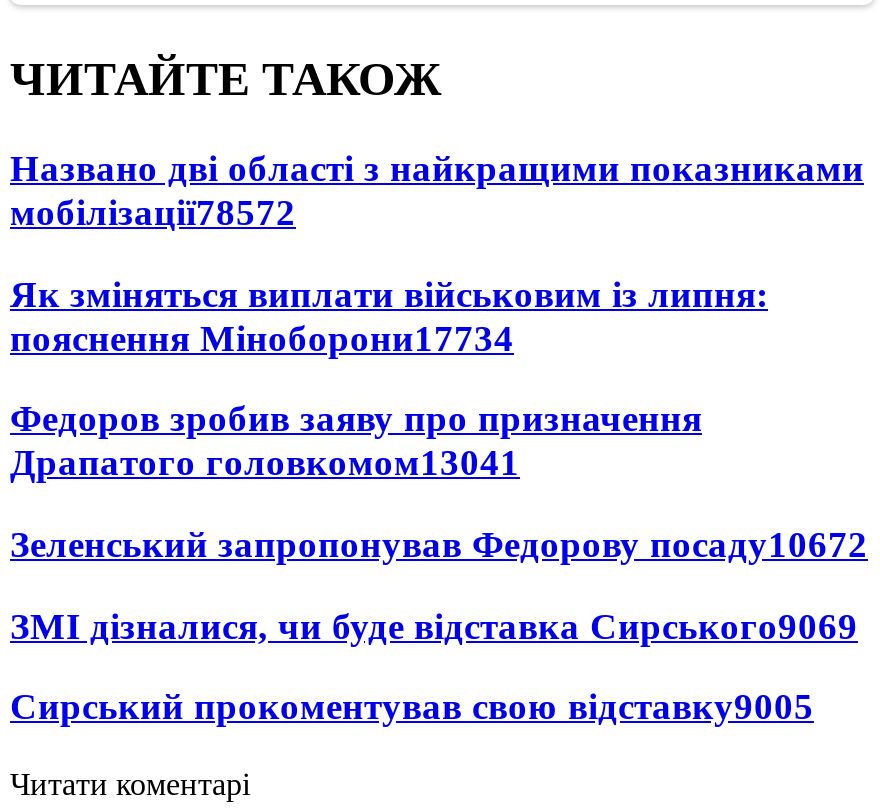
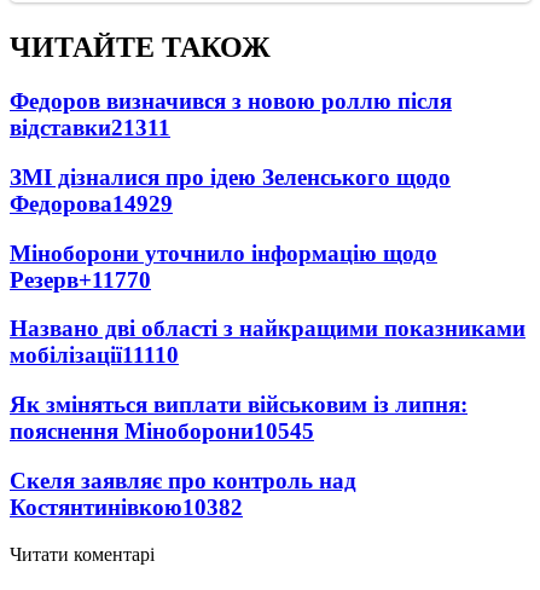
+ Федоров визначився з новою роллю після
+ відставки21311
+ ЗМІ дізналися про ідею Зеленського щодо
+ Федорова14929
+ Міноборони уточнило інформацію щодо
+ Резерв+11770

moved down: Названо дві області з найкращими показниками

- мобілізації78572
+ мобілізації11110

moved down: Як зміняться виплати військовим із липня:

- пояснення Міноборони17734
- Федоров зробив заяву про призначення
- Драпатого головкомом13041
- Зеленський запропонував Федорову посаду10672
- ЗМІ дізналися, чи буде відставка Сирського9069
- Сирський прокоментував свою відставку9005
+ пояснення Міноборони10545
+ Скеля заявляє про контроль над
+ Костянтинівкою10382
